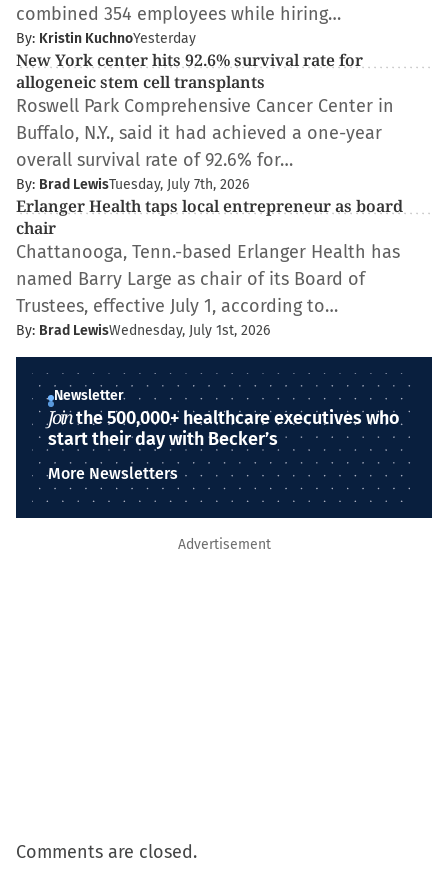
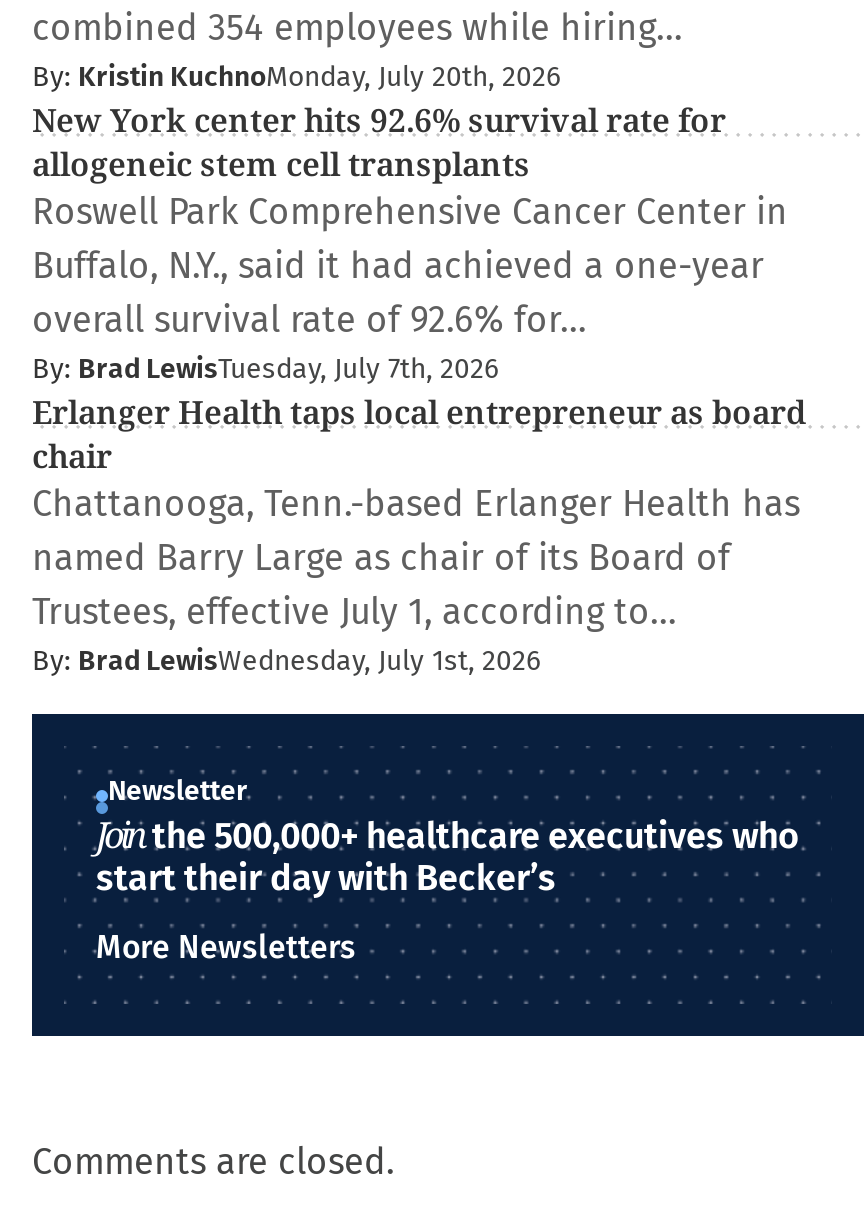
- By: Kristin KuchnoYesterday
+ By: Kristin KuchnoMonday, July 20th, 2026

- Advertisement
